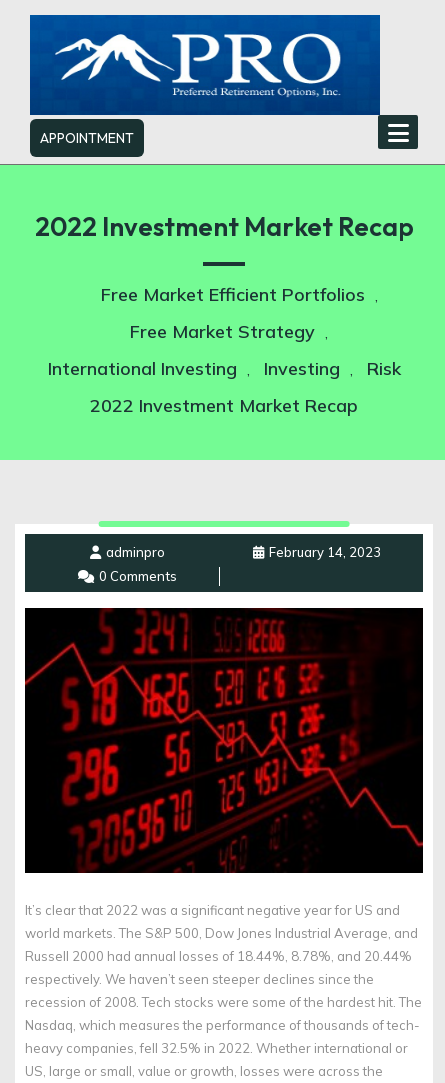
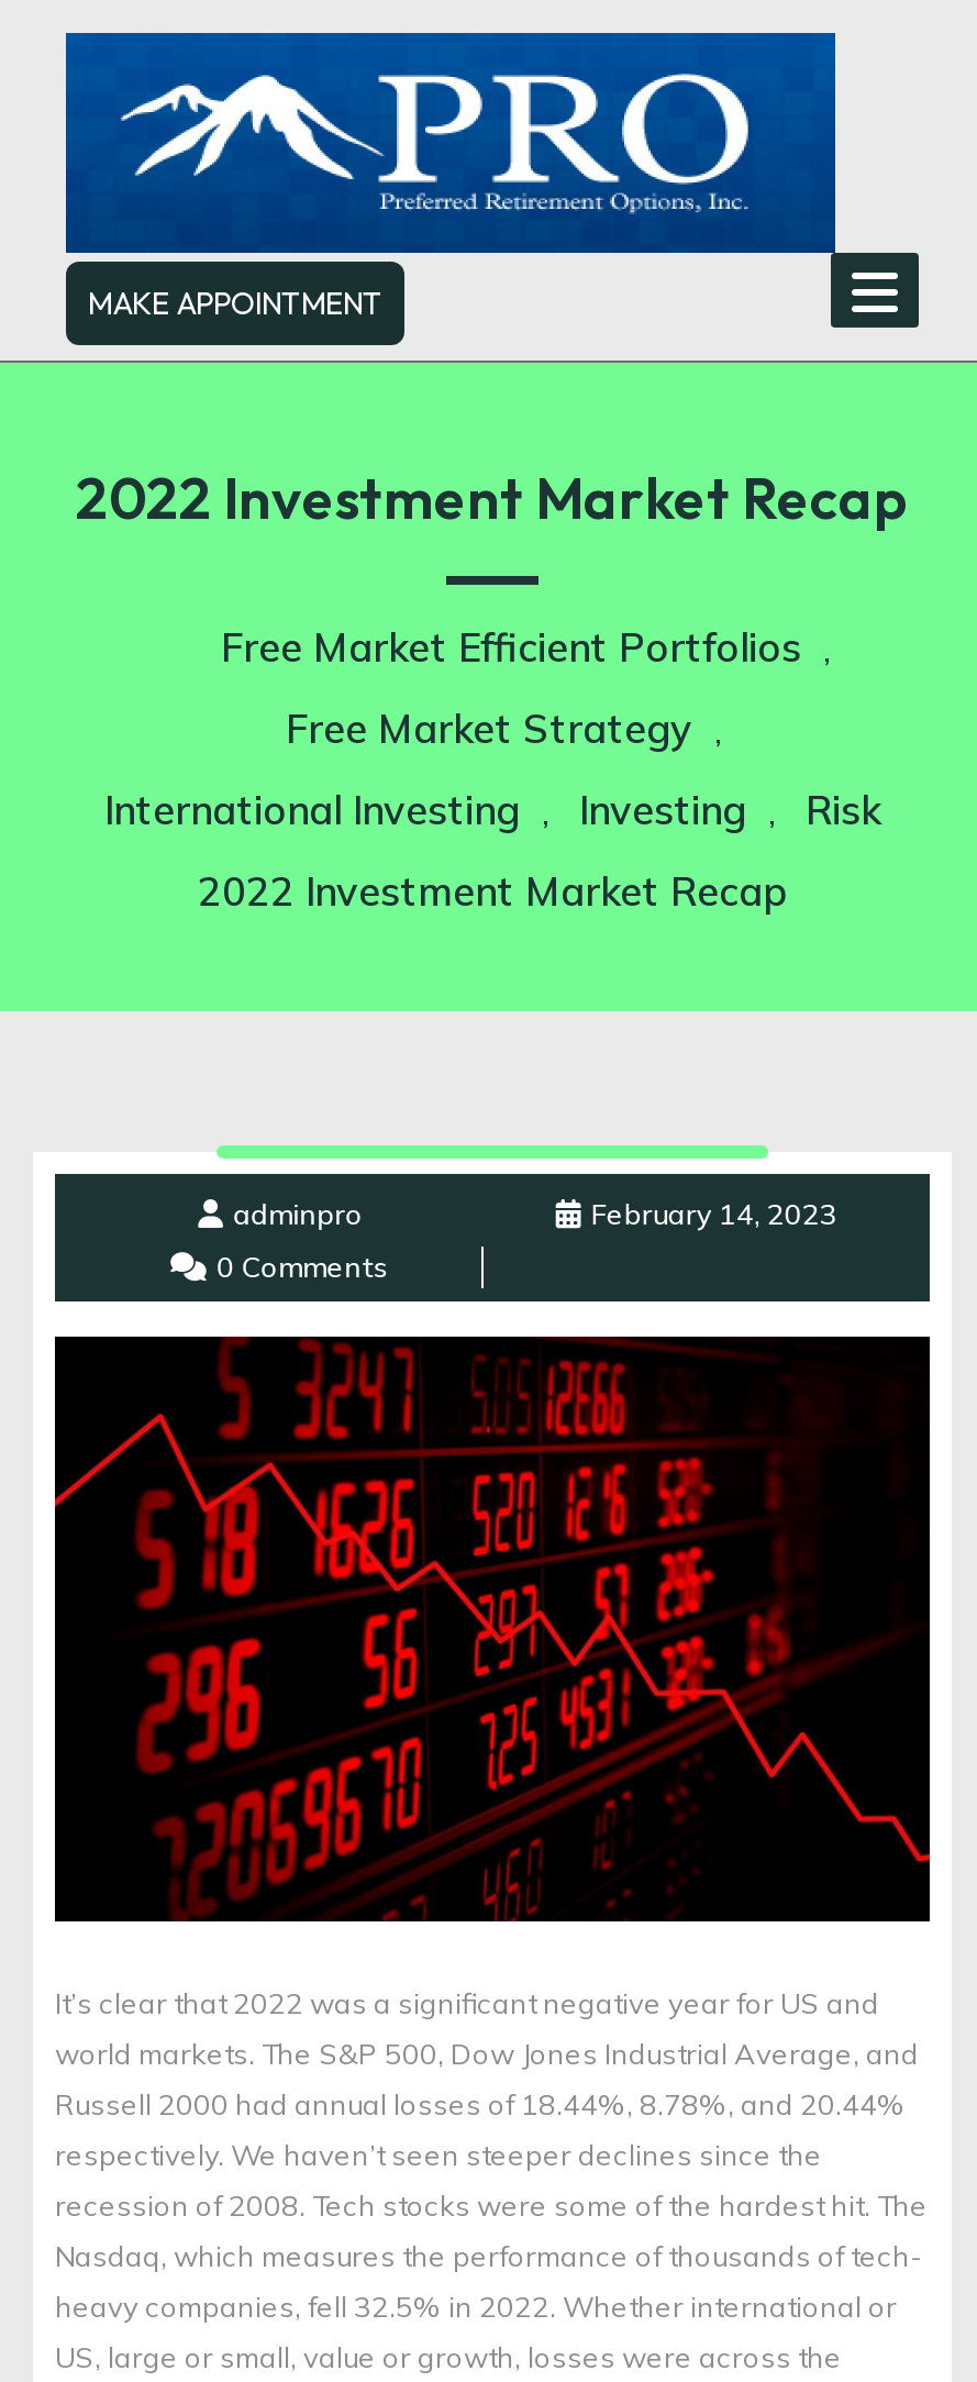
- APPOINTMENT
+ MAKE APPOINTMENT
